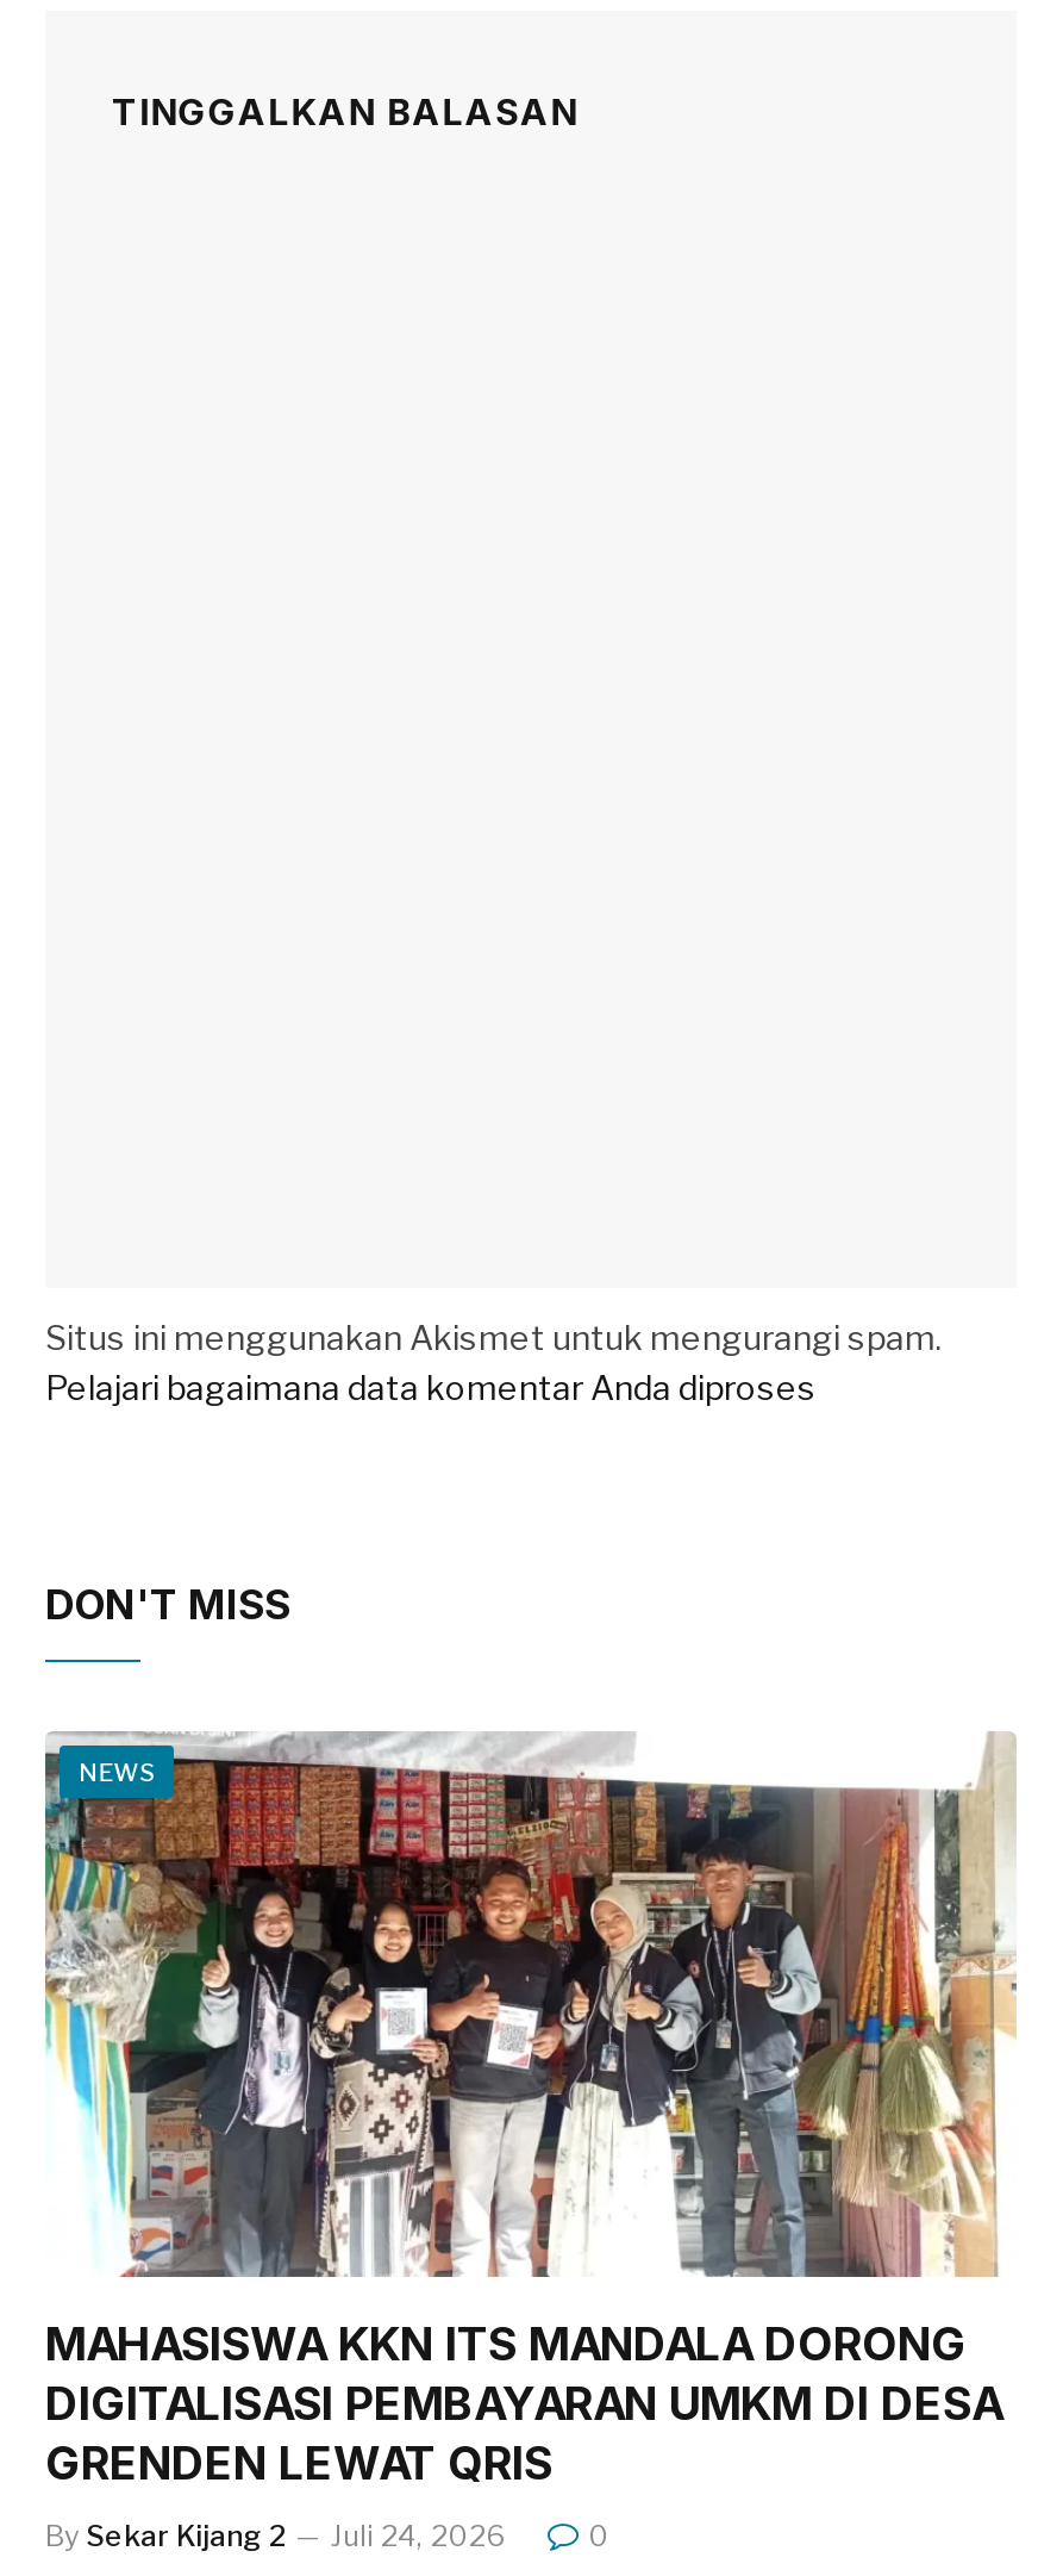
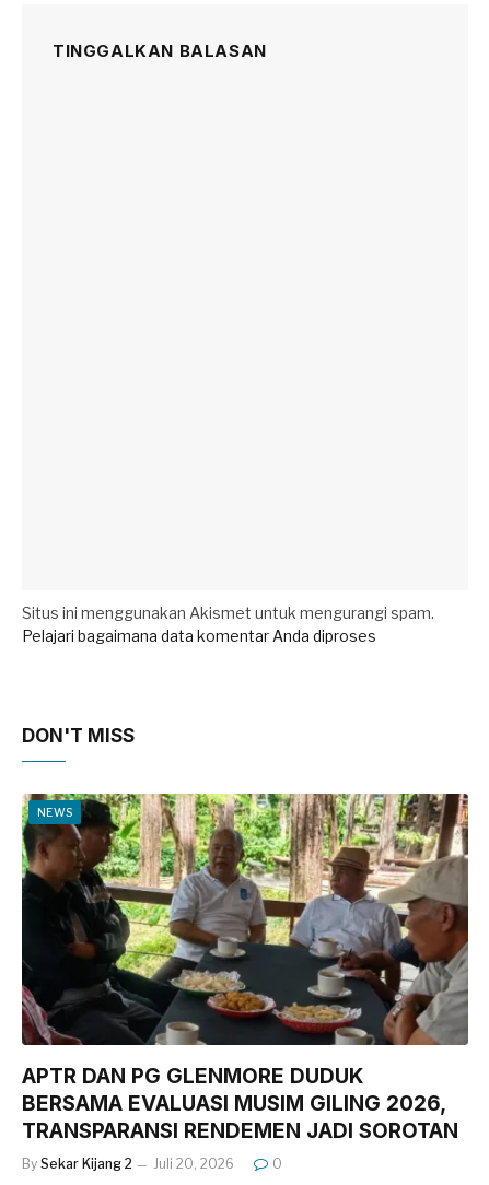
- [image]
- MAHASISWA KKN ITS MANDALA DORONG
- DIGITALISASI PEMBAYARAN UMKM DI DESA
- GRENDEN LEWAT QRIS
+ [image]
+ APTR DAN PG GLENMORE DUDUK
+ BERSAMA EVALUASI MUSIM GILING 2026,
+ TRANSPARANSI RENDEMEN JADI SOROTAN

- By Sekar Kijang 2 Juli 24, 2026
+ By Sekar Kijang 2 Juli 20, 2026
